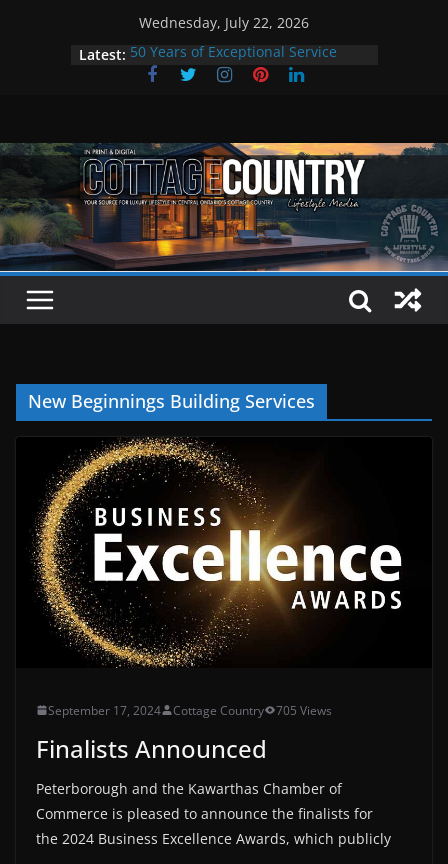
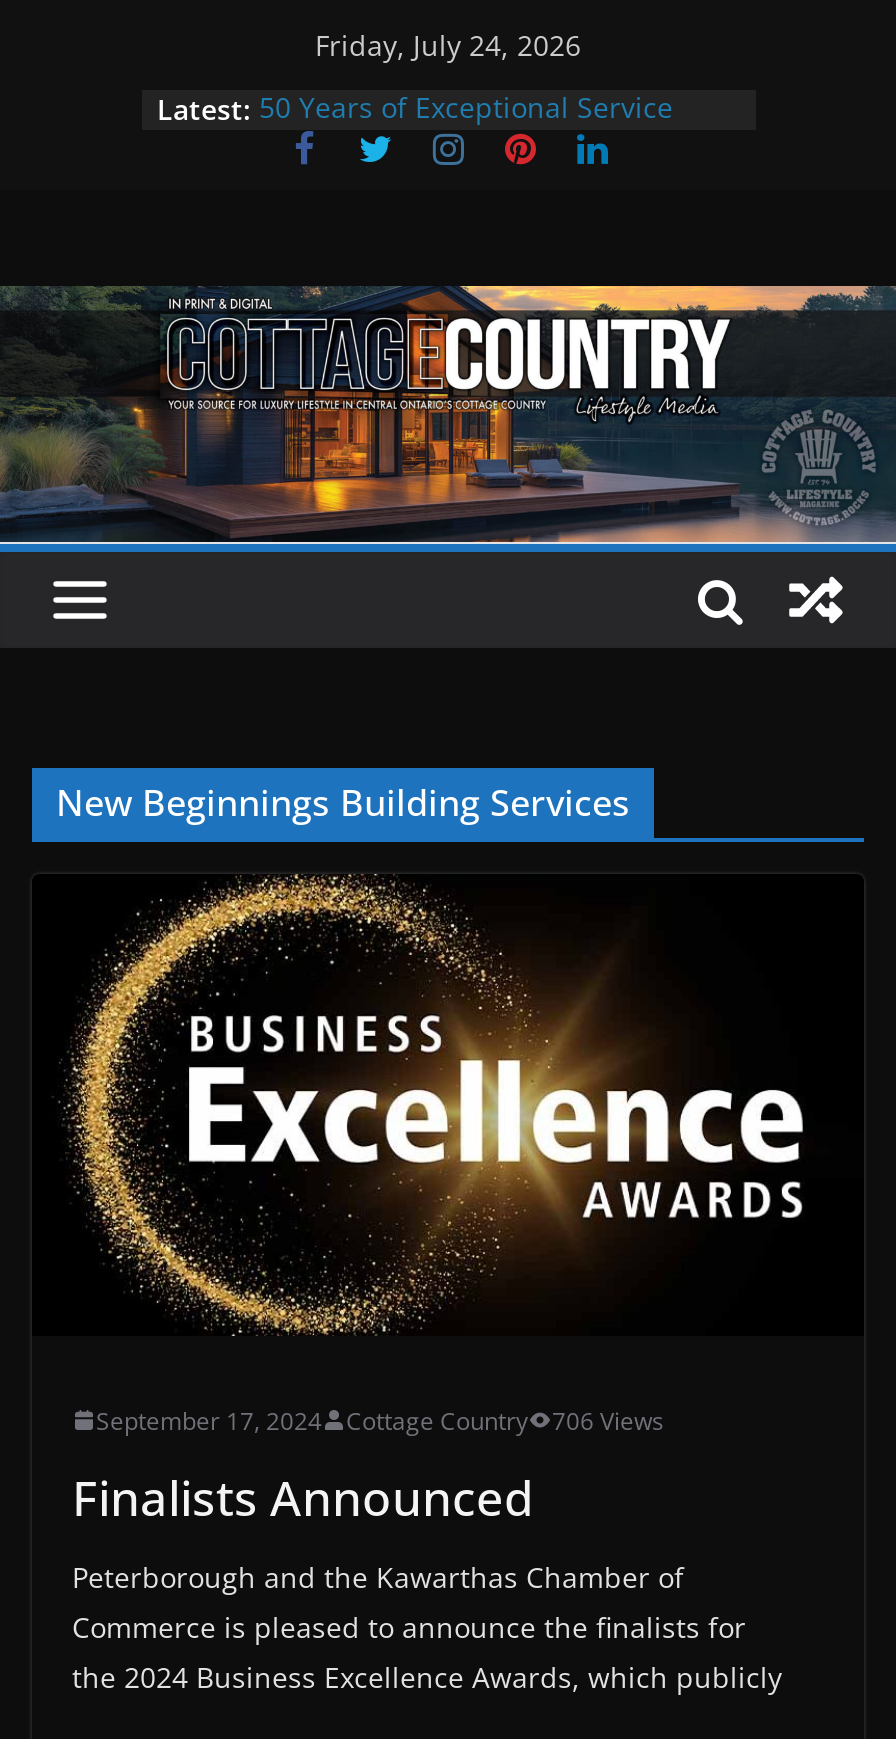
- Wednesday, July 22, 2026
+ Friday, July 24, 2026

- September 17, 2024 Cottage Country 705 Views
+ September 17, 2024 Cottage Country 706 Views
